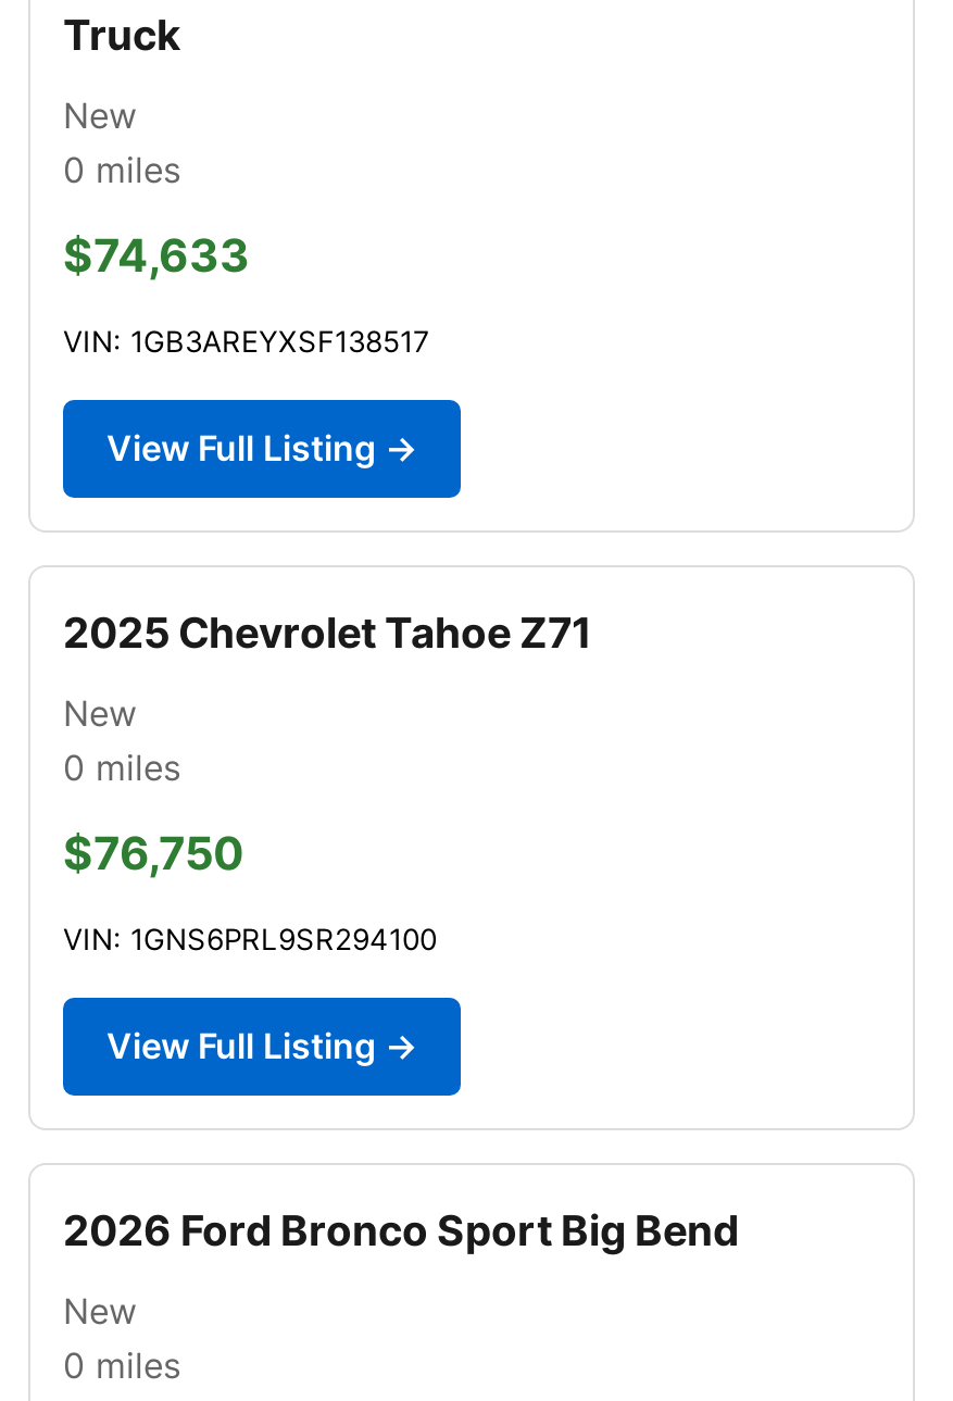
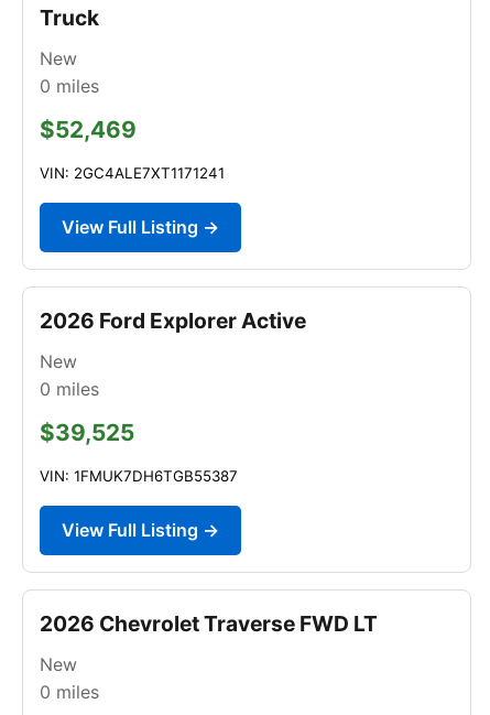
- $74,633
+ $52,469

- VIN: 1GB3AREYXSF138517
+ VIN: 2GC4ALE7XT1171241

- 2025 Chevrolet Tahoe Z71
+ 2026 Ford Explorer Active

- $76,750
+ $39,525

- VIN: 1GNS6PRL9SR294100
+ VIN: 1FMUK7DH6TGB55387

- 2026 Ford Bronco Sport Big Bend
+ 2026 Chevrolet Traverse FWD LT
